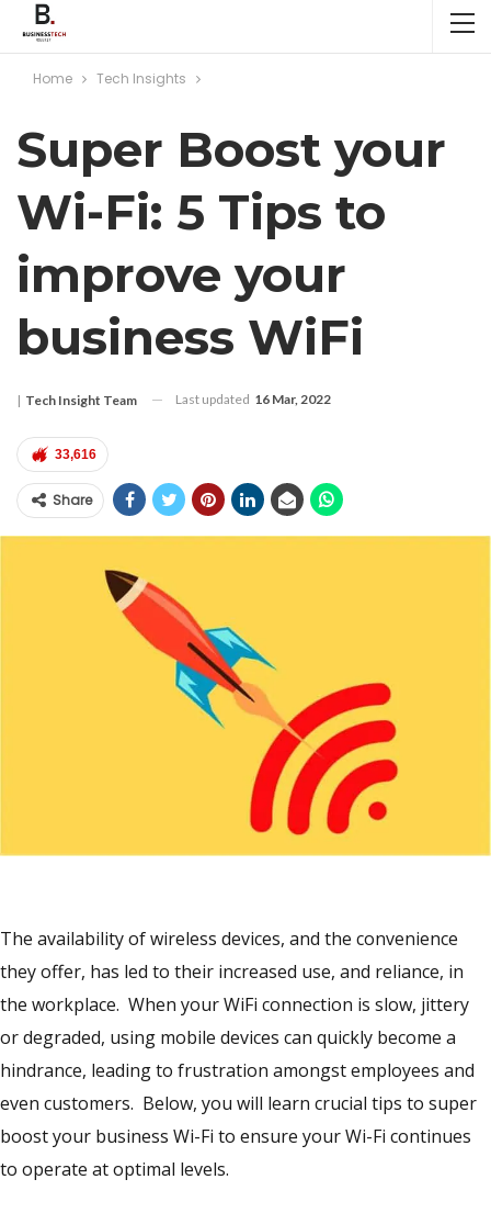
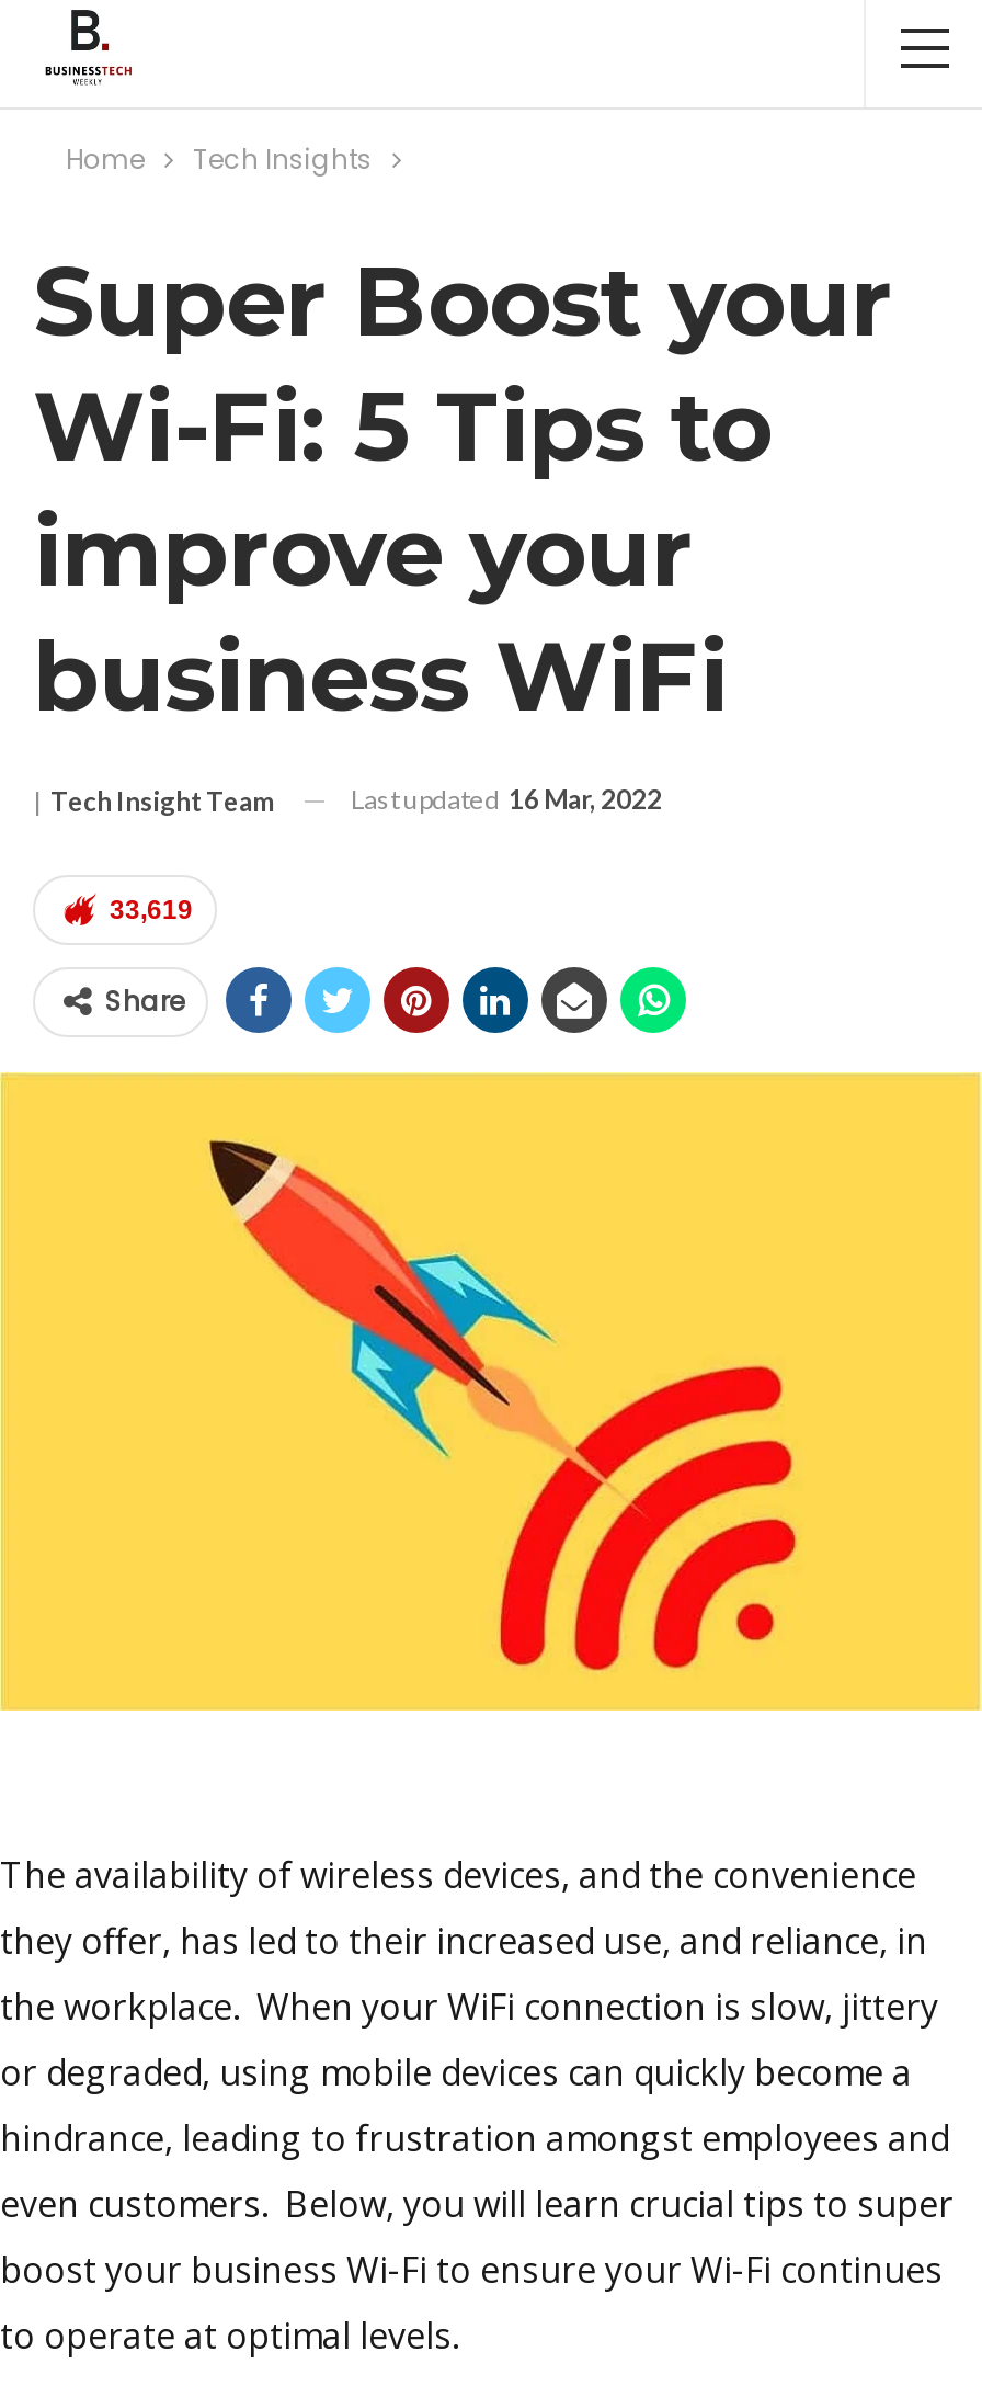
- 33,616
+ 33,619
